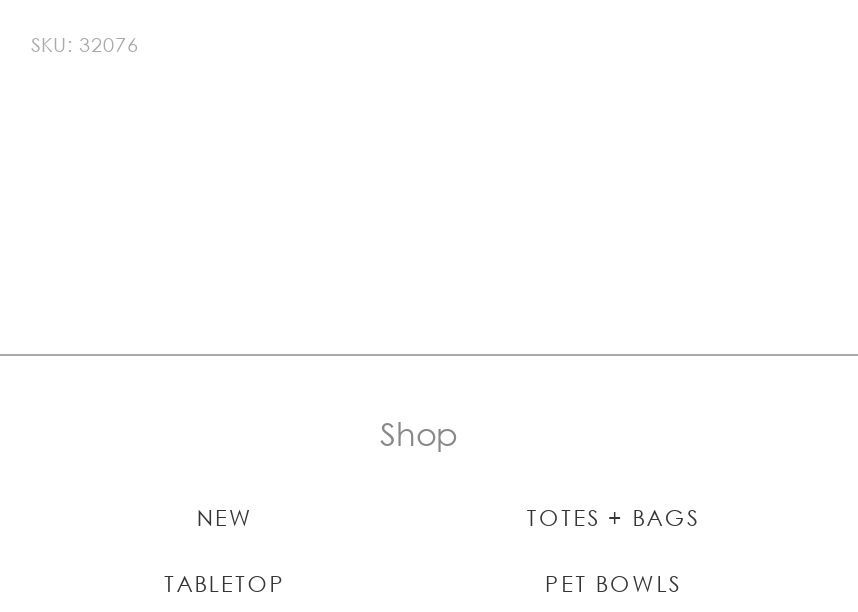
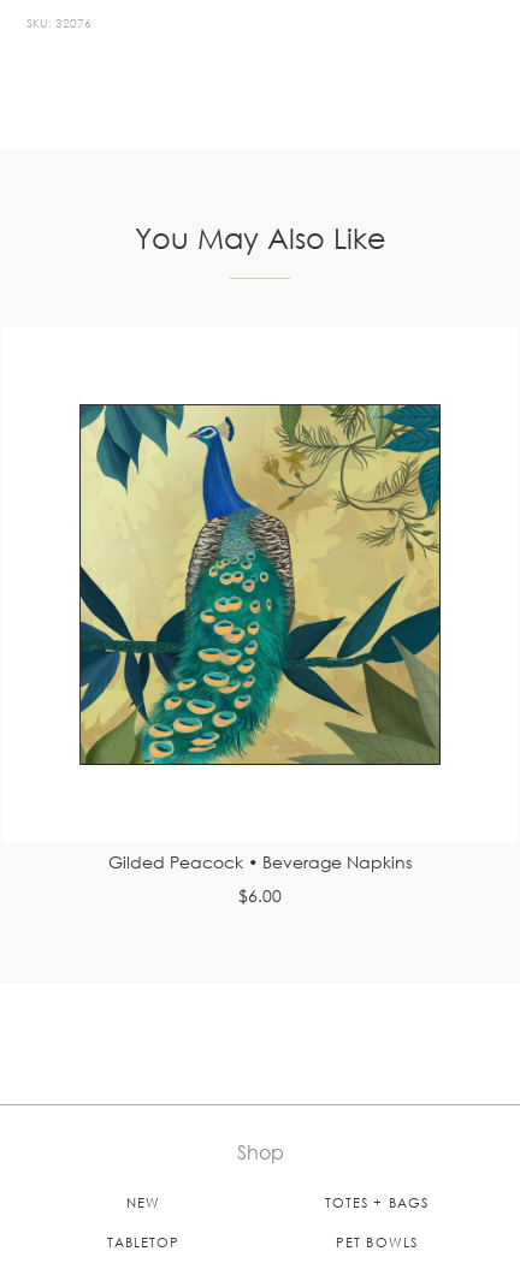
+ [image]

+ Gilded Peacock • Beverage Napkins
+ $6.00

+ You May Also Like
